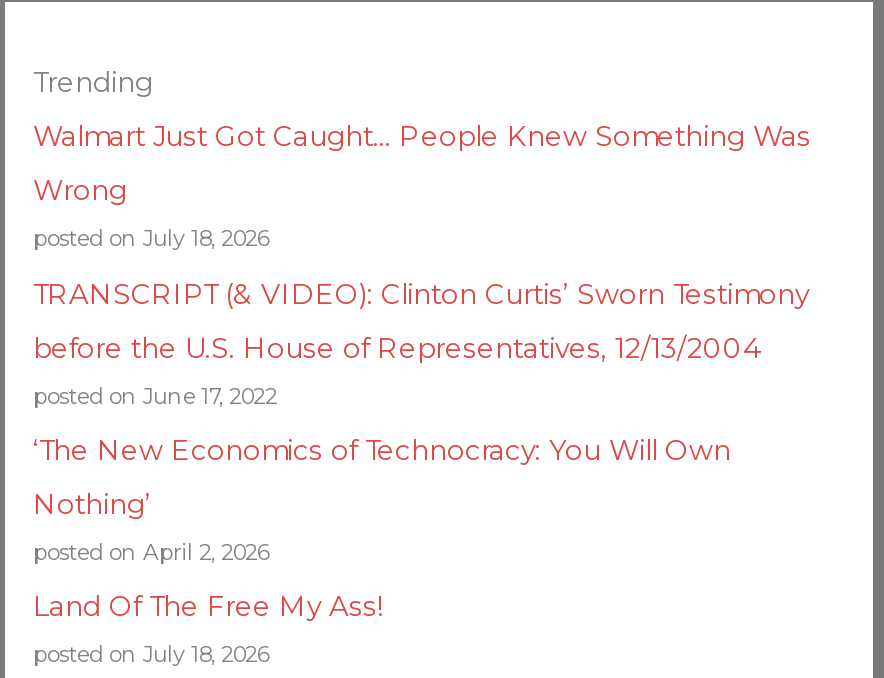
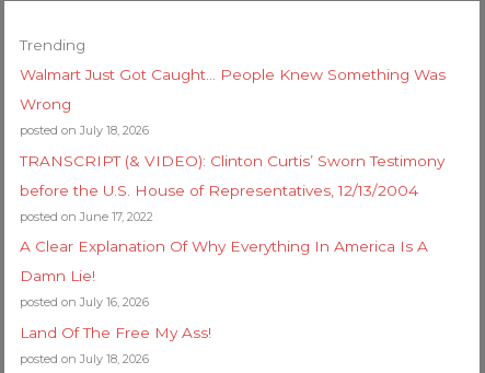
- ‘The New Economics of Technocracy: You Will Own
+ A Clear Explanation Of Why Everything In America Is A

- Nothing’
+ Damn Lie!

- posted on April 2, 2026
+ posted on July 16, 2026
